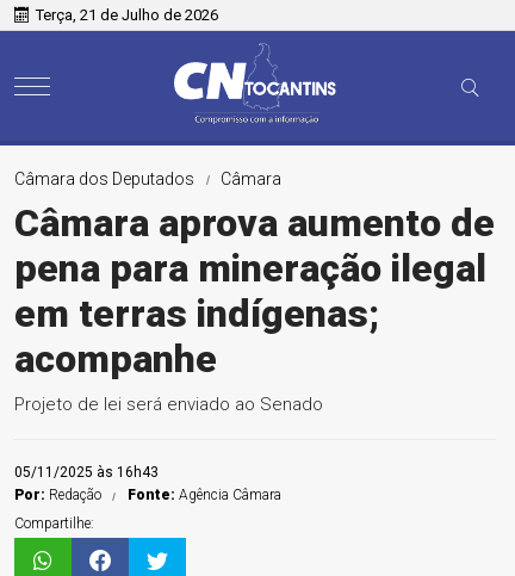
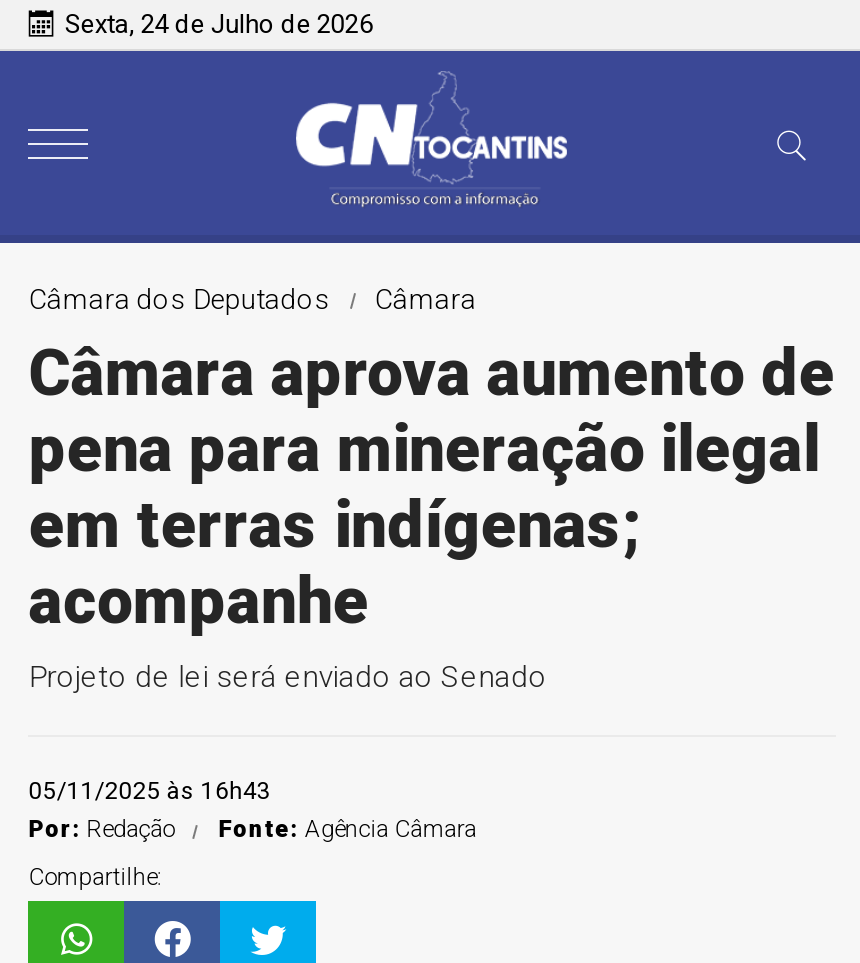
- Terça, 21 de Julho de 2026
+ Sexta, 24 de Julho de 2026
